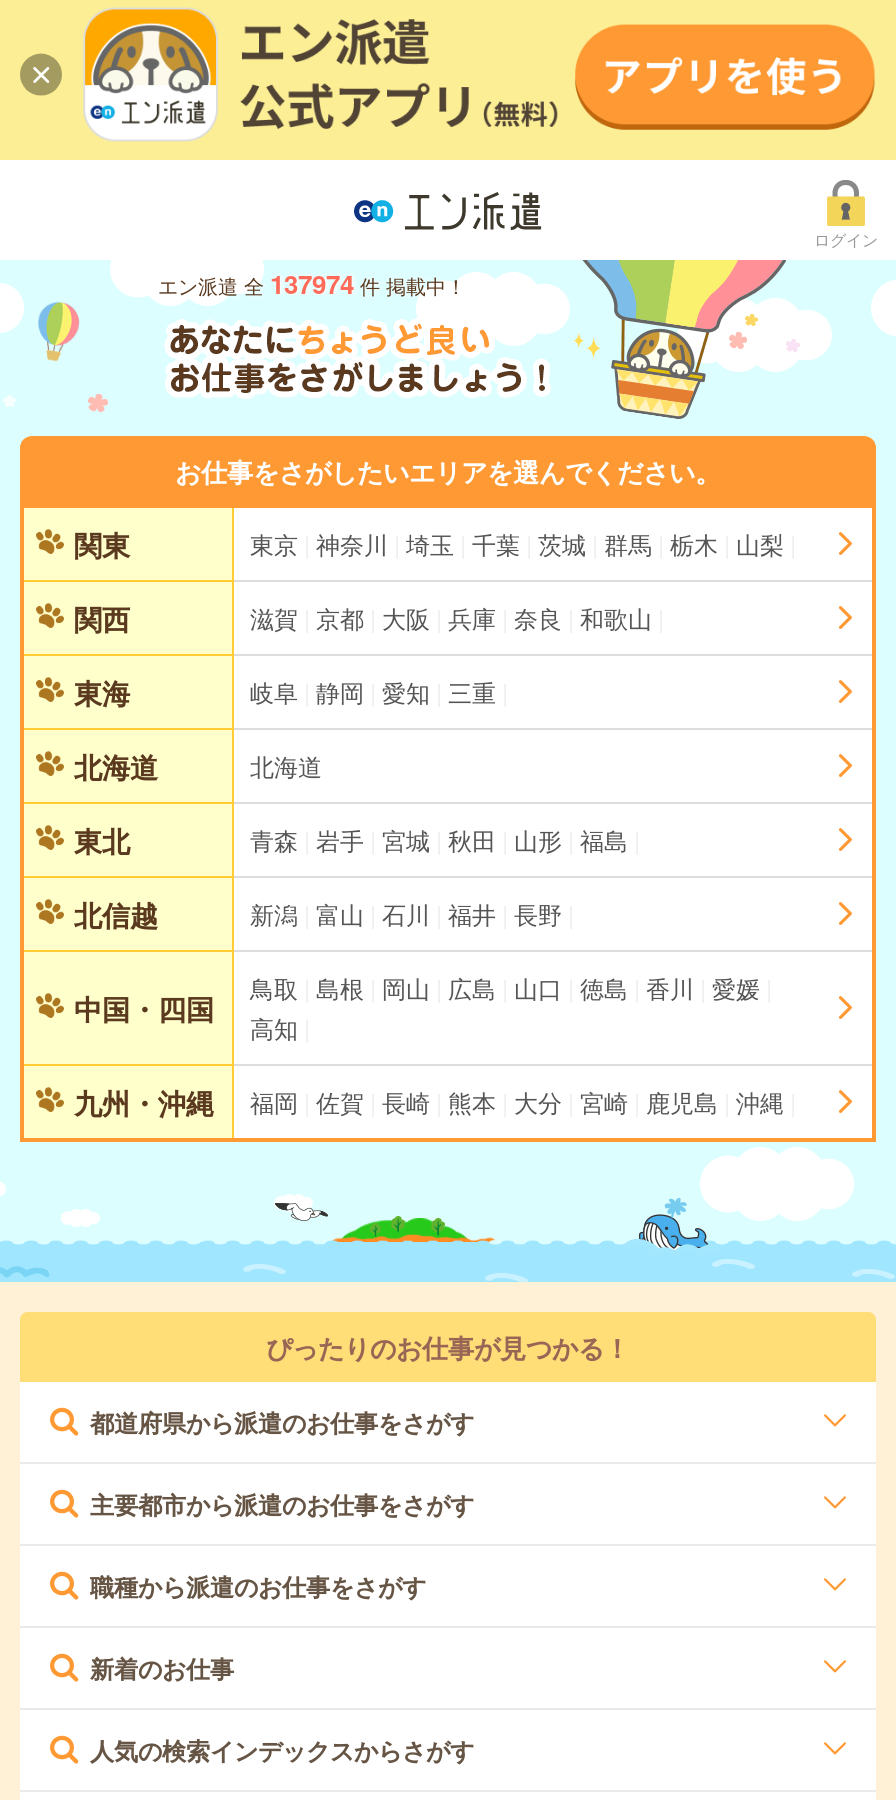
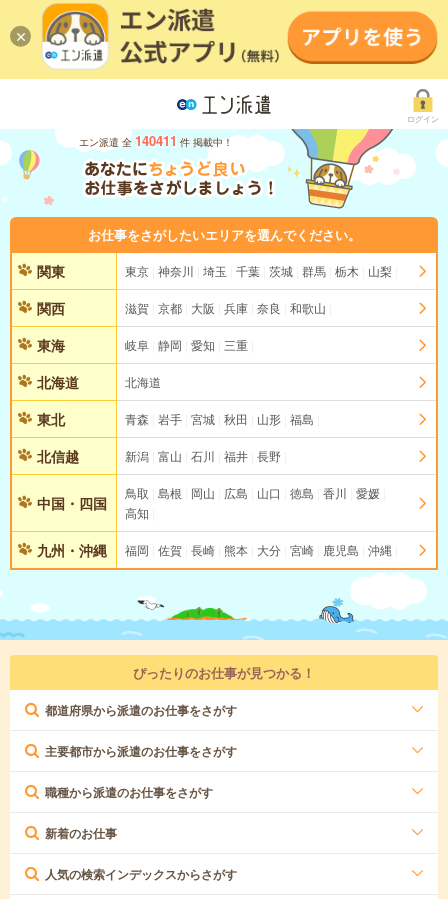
- エン派遣 全 137974 件 掲載中！
+ エン派遣 全 140411 件 掲載中！
